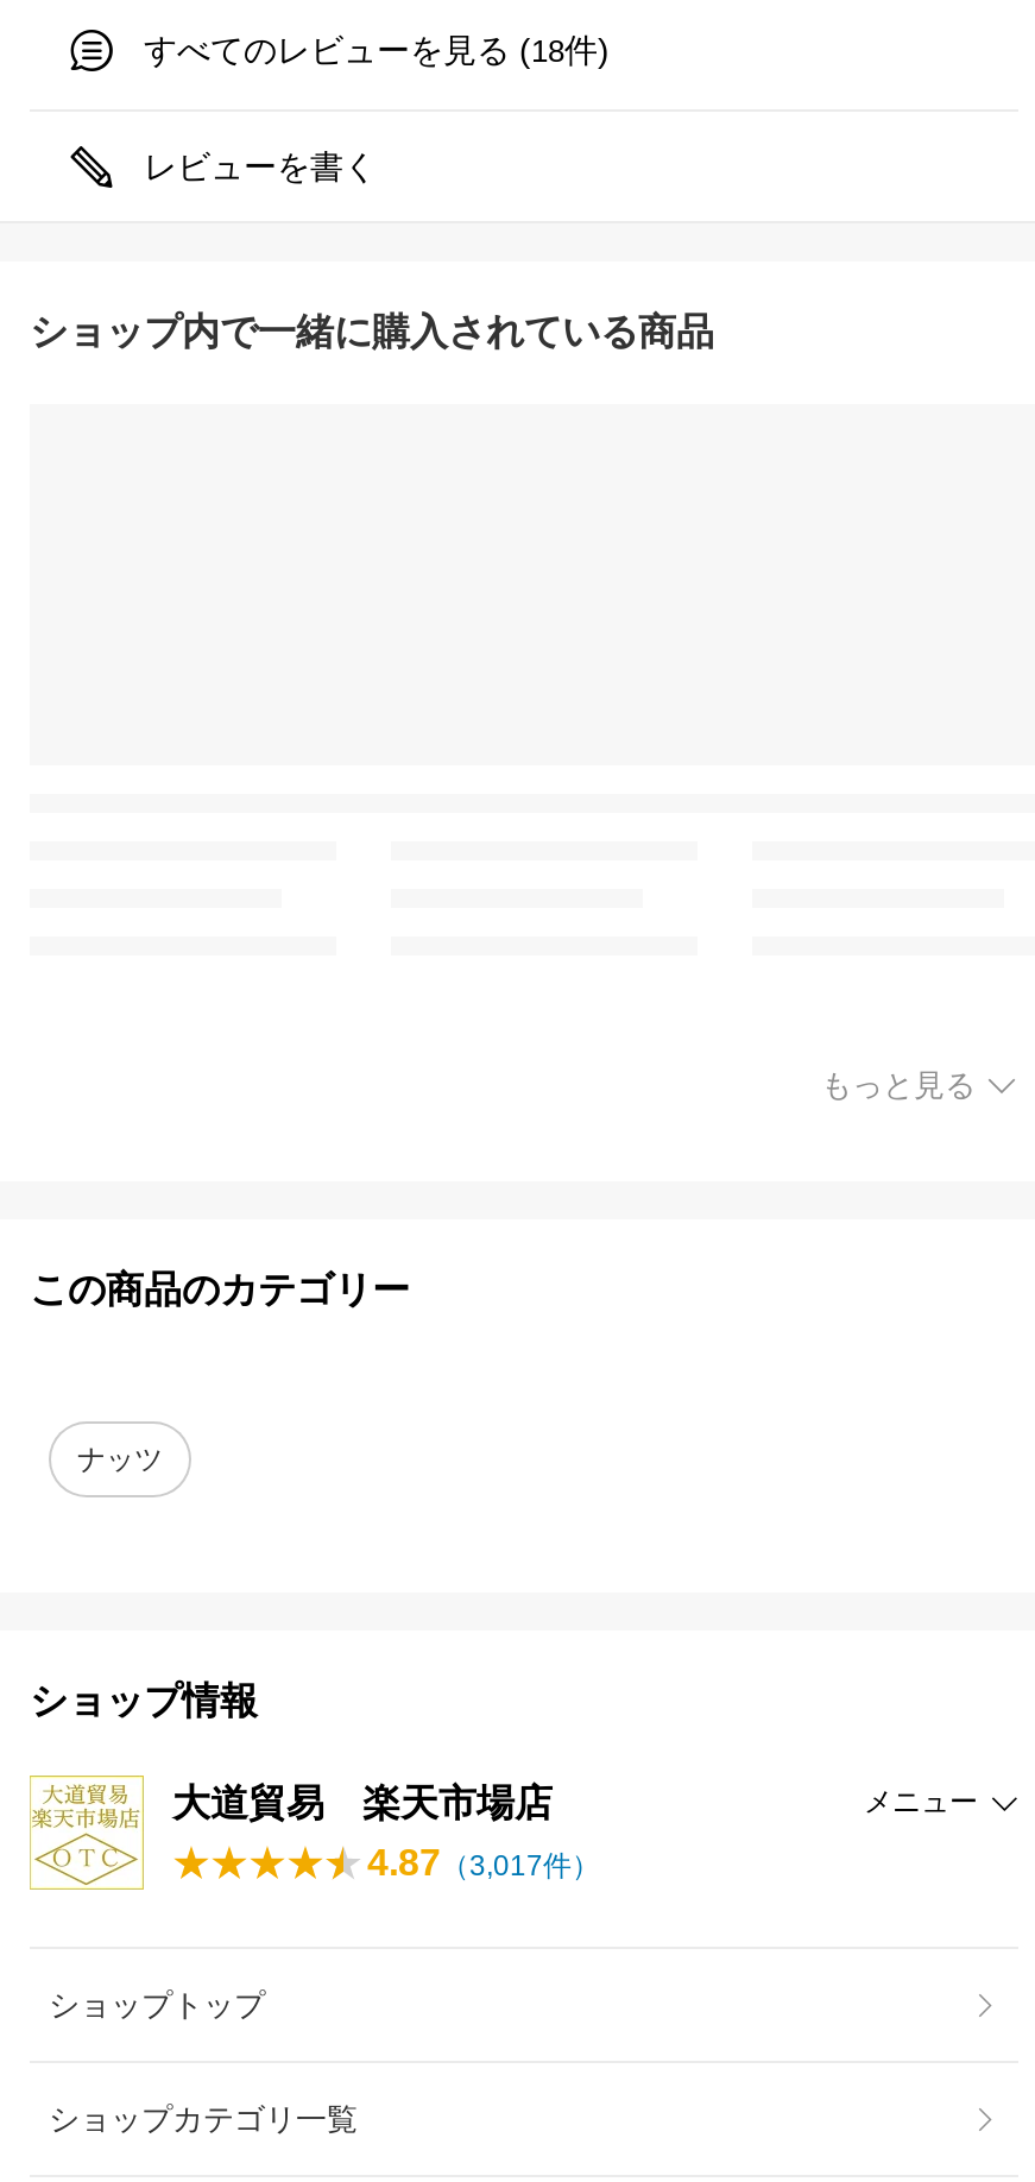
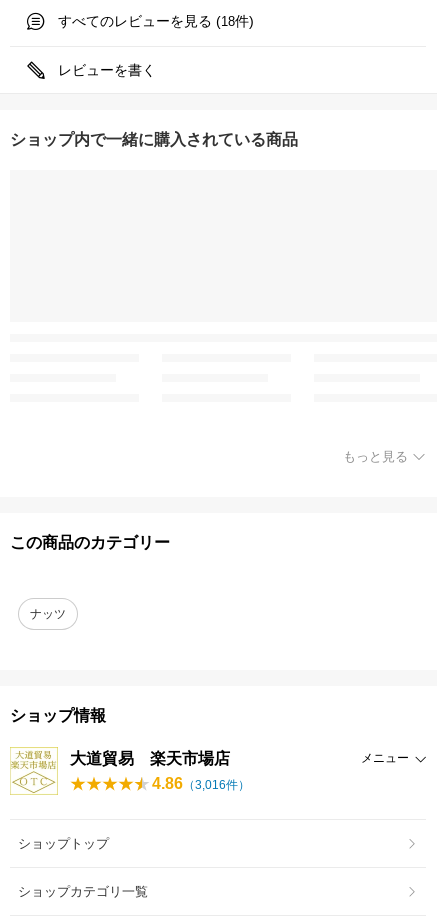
- 4.87（3,017件）
+ 4.86（3,016件）
